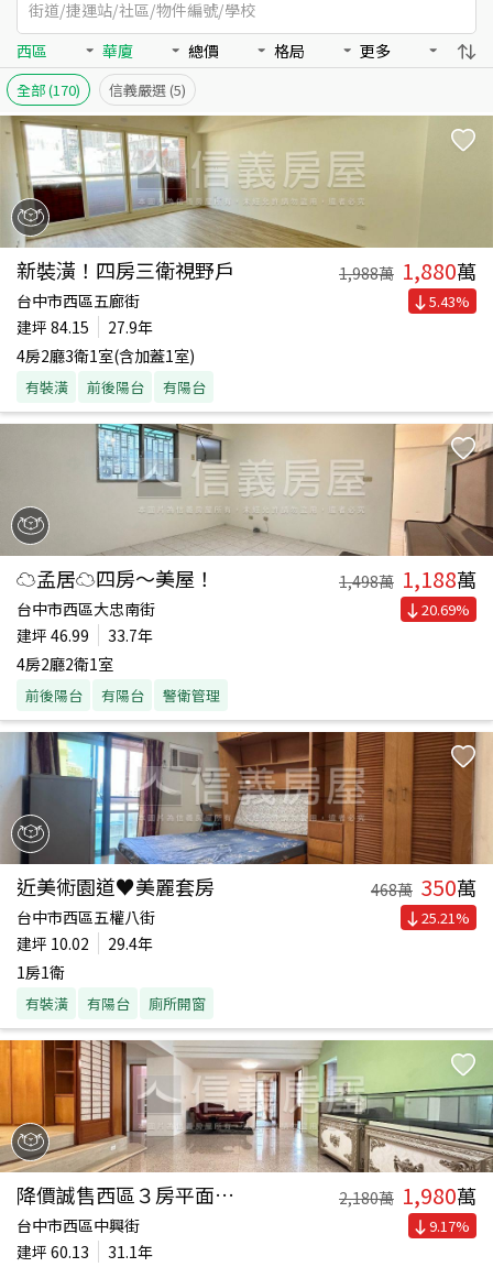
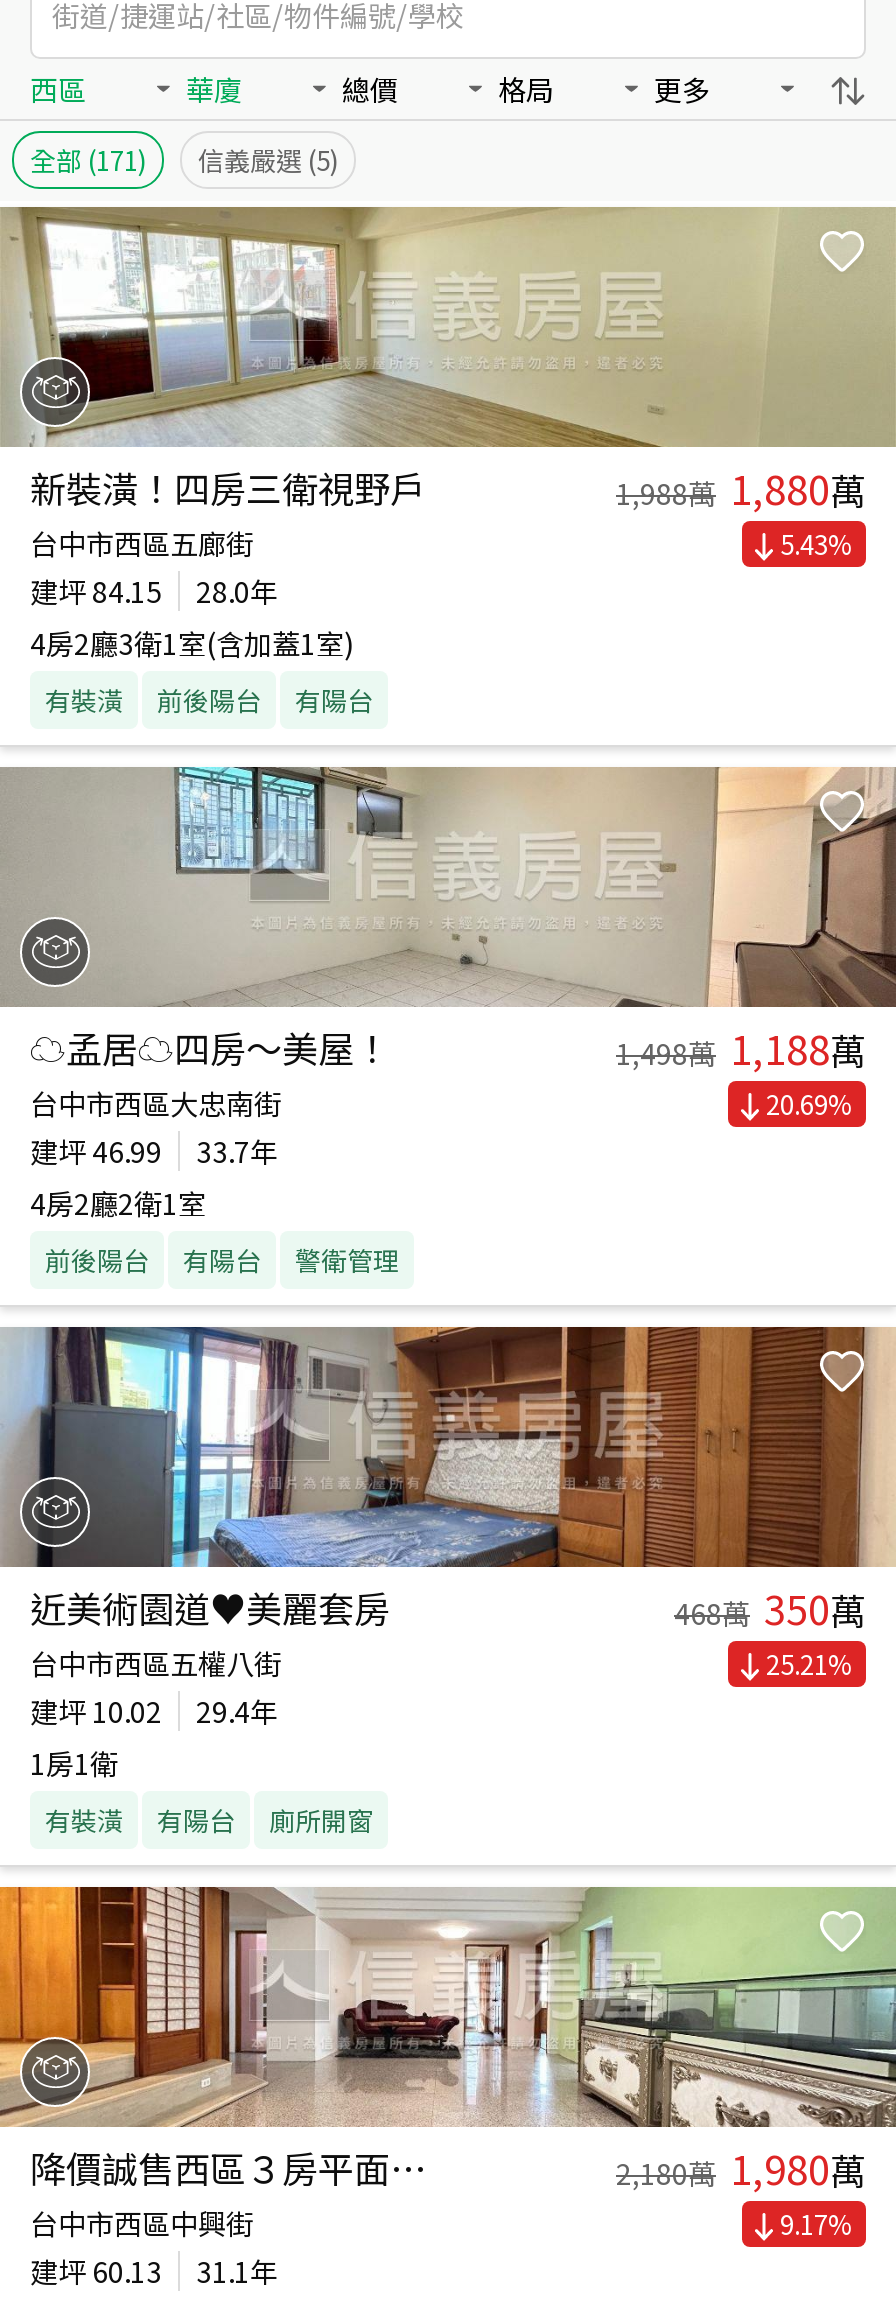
- 全部(170) 信義嚴選(5)
+ 全部(171) 信義嚴選(5)

- 建坪 84.15 27.9年
+ 建坪 84.15 28.0年
